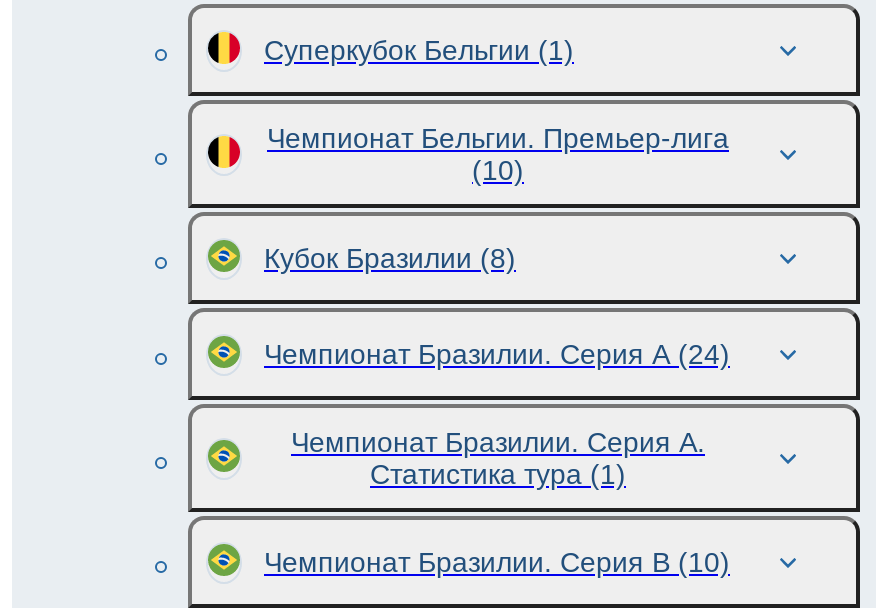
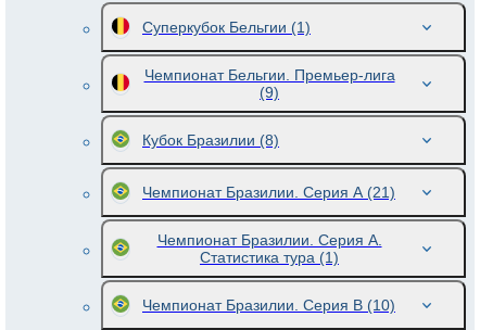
- (10)
+ (9)

- Чемпионат Бразилии. Серия A (24)
+ Чемпионат Бразилии. Серия A (21)
